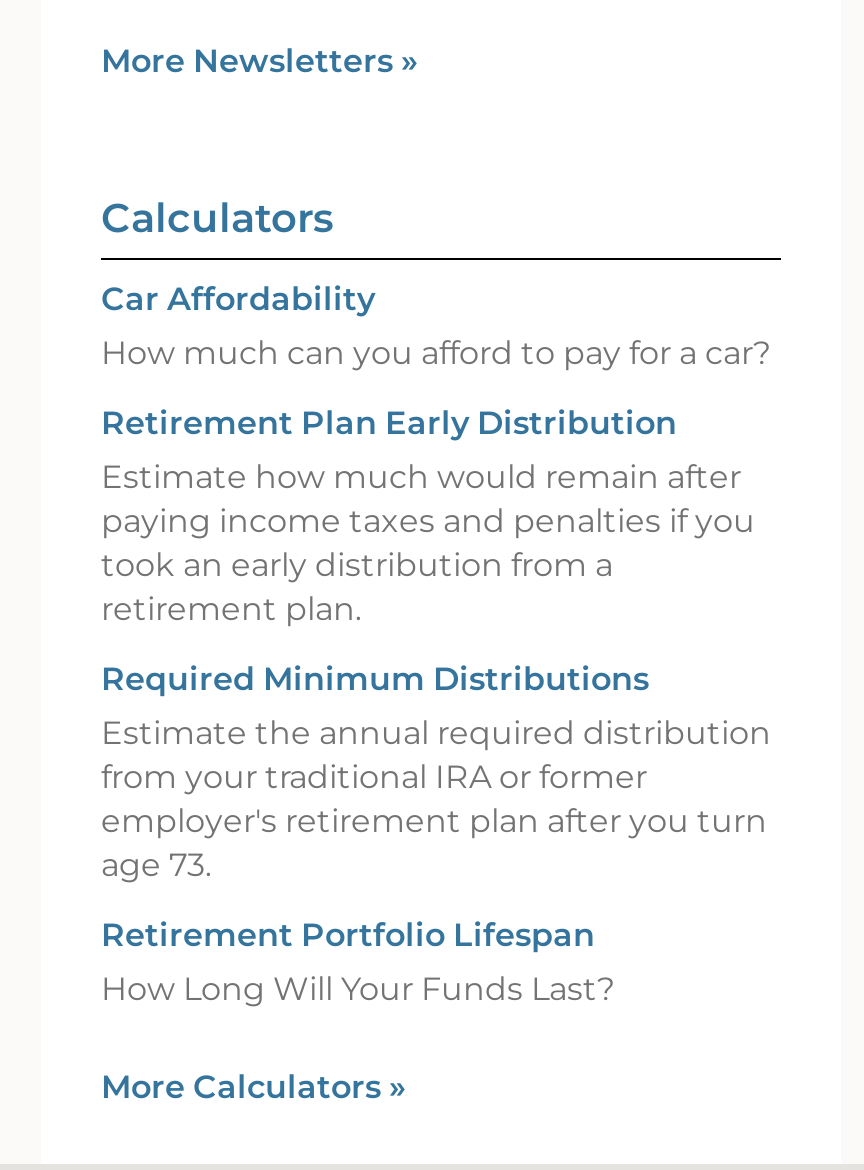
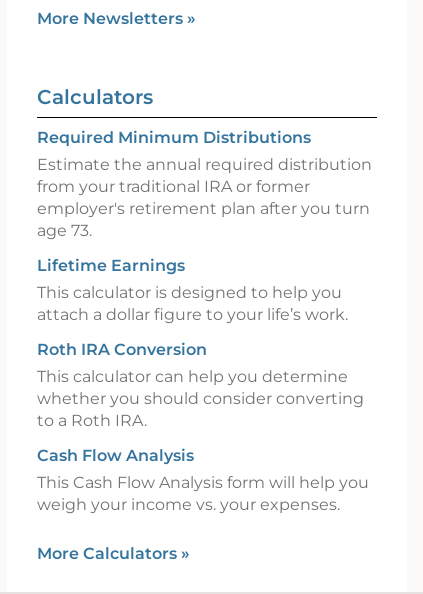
- Car Affordability
- How much can you afford to pay for a car?
- Retirement Plan Early Distribution
- Estimate how much would remain after
- paying income taxes and penalties if you
- took an early distribution from a
- retirement plan.

moved up: Required Minimum Distributions | Estimate the annual required distribution | from your traditional IRA or former | employer's retirement plan after you turn | age 73.

- Retirement Portfolio Lifespan
- How Long Will Your Funds Last?
+ Lifetime Earnings
+ This calculator is designed to help you
+ attach a dollar figure to your life’s work.
+ Roth IRA Conversion
+ This calculator can help you determine
+ whether you should consider converting
+ to a Roth IRA.
+ Cash Flow Analysis
+ This Cash Flow Analysis form will help you
+ weigh your income vs. your expenses.
